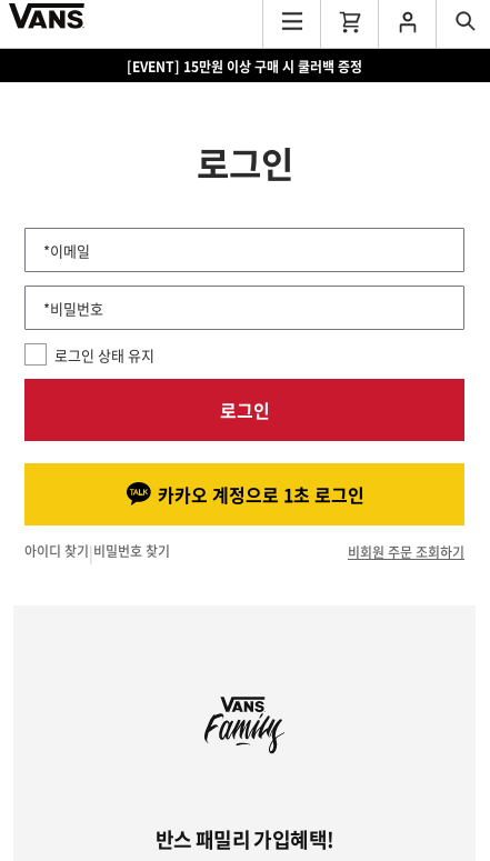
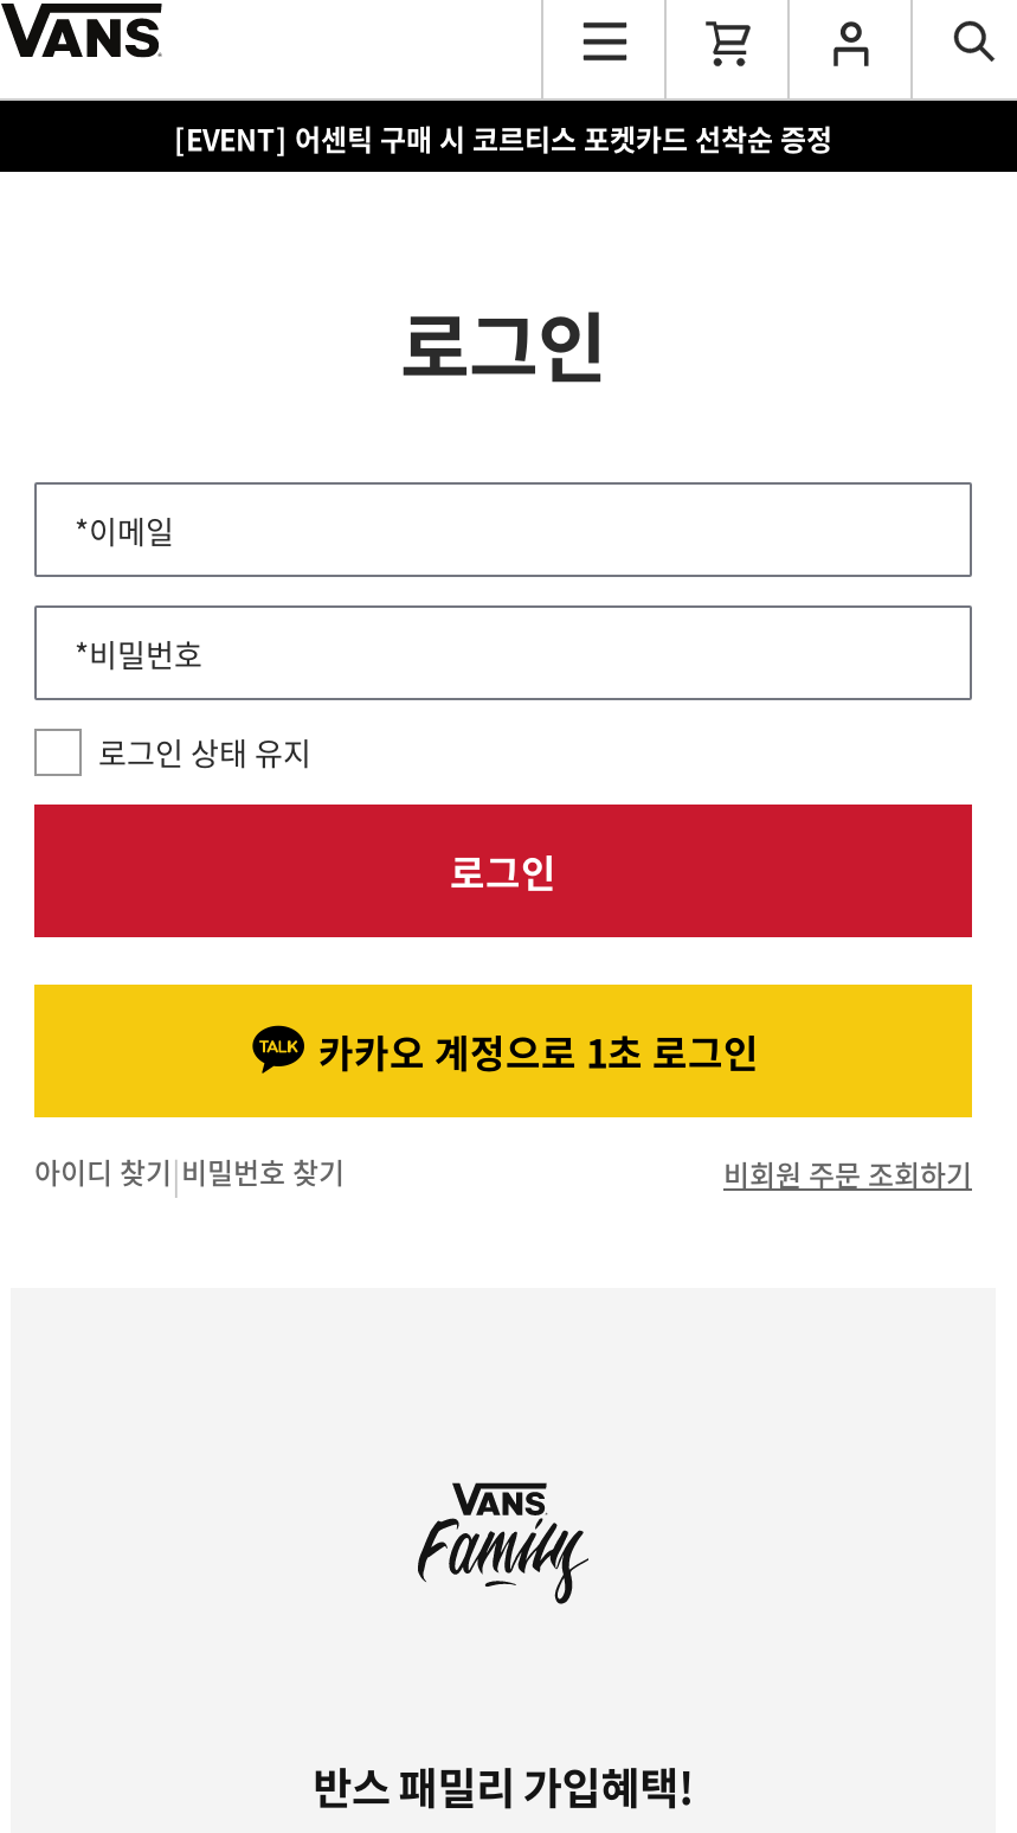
- [EVENT] 15만원 이상 구매 시 쿨러백 증정
+ [EVENT] 어센틱 구매 시 코르티스 포켓카드 선착순 증정
